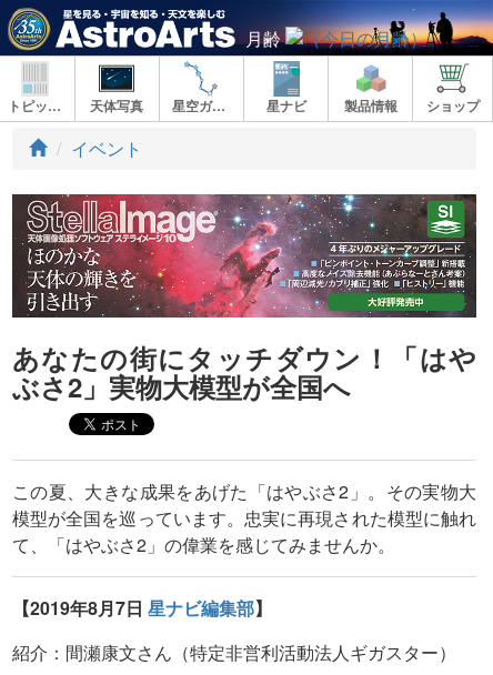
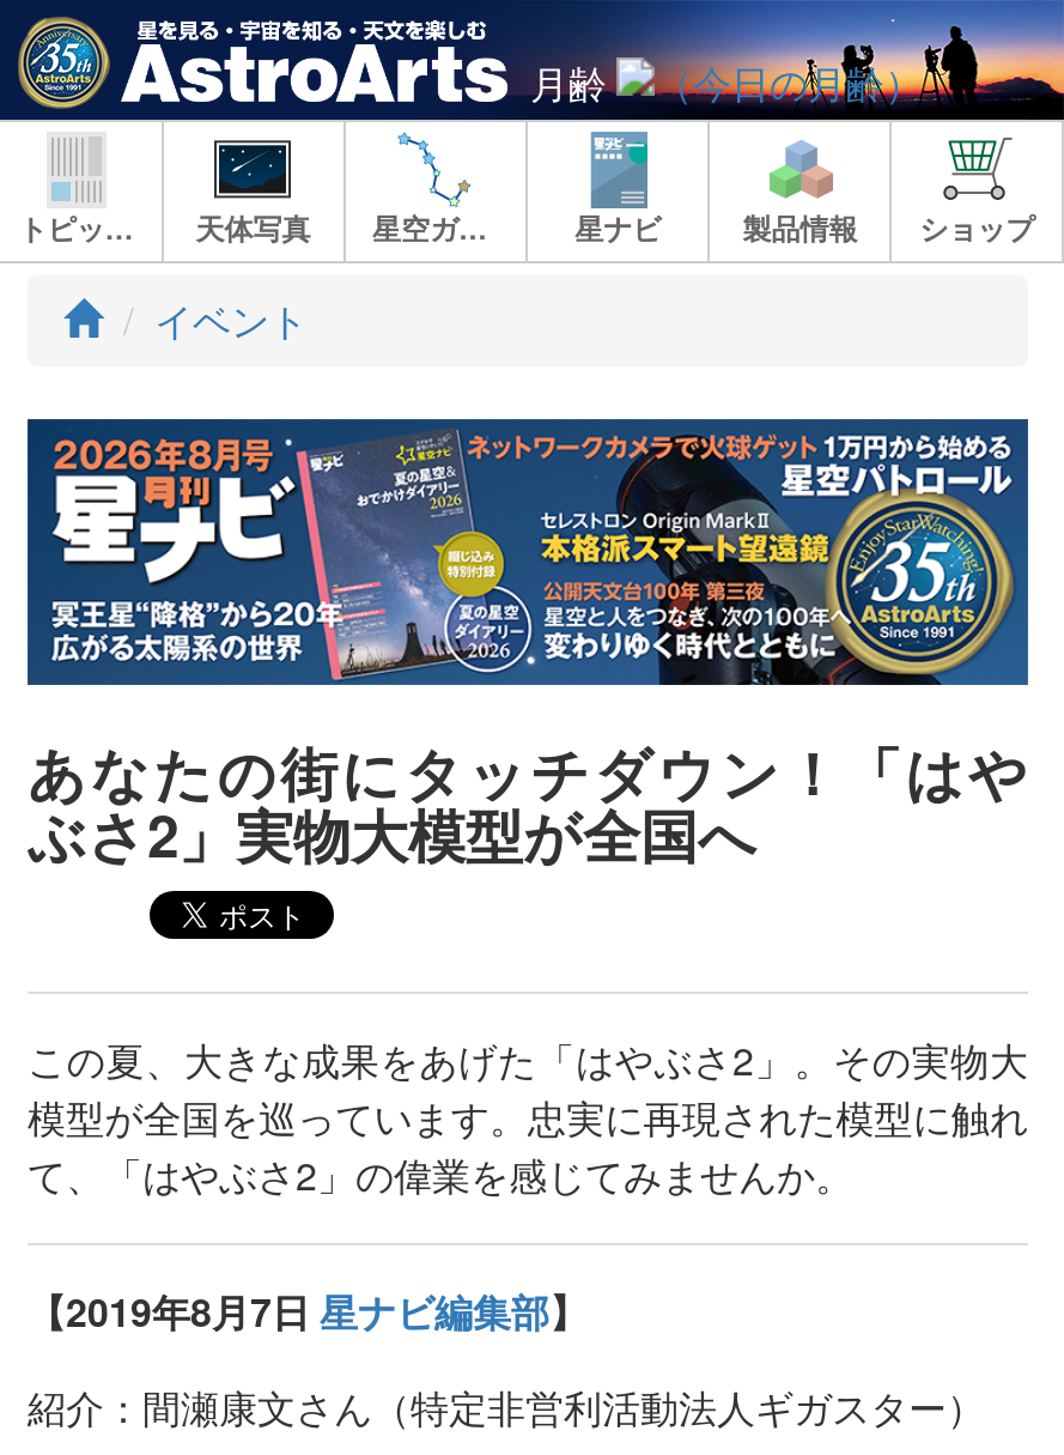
- [image]
+ [image]
